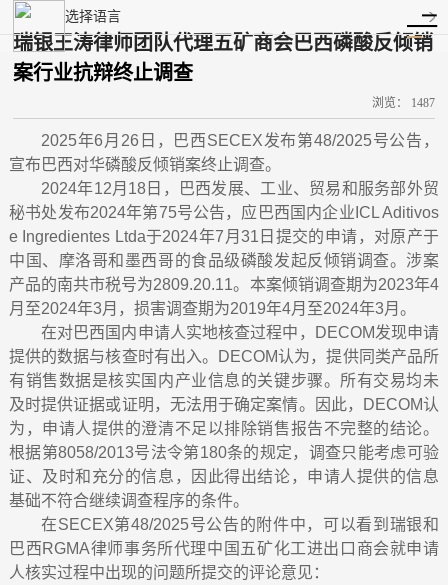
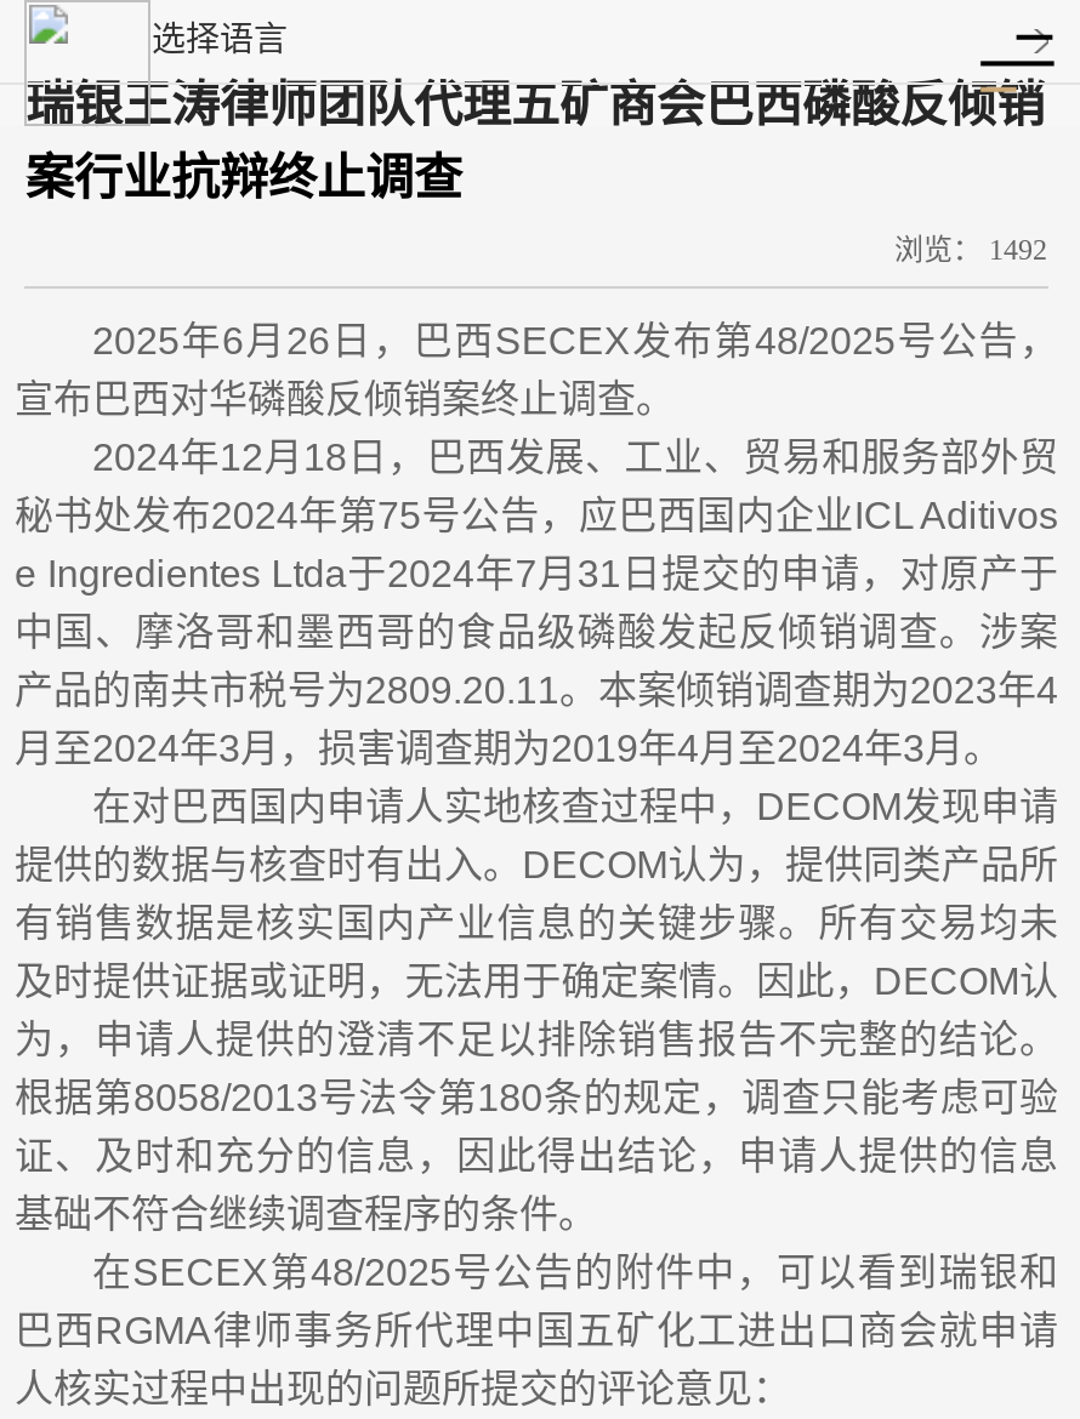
- 浏览： 1487
+ 浏览： 1492
